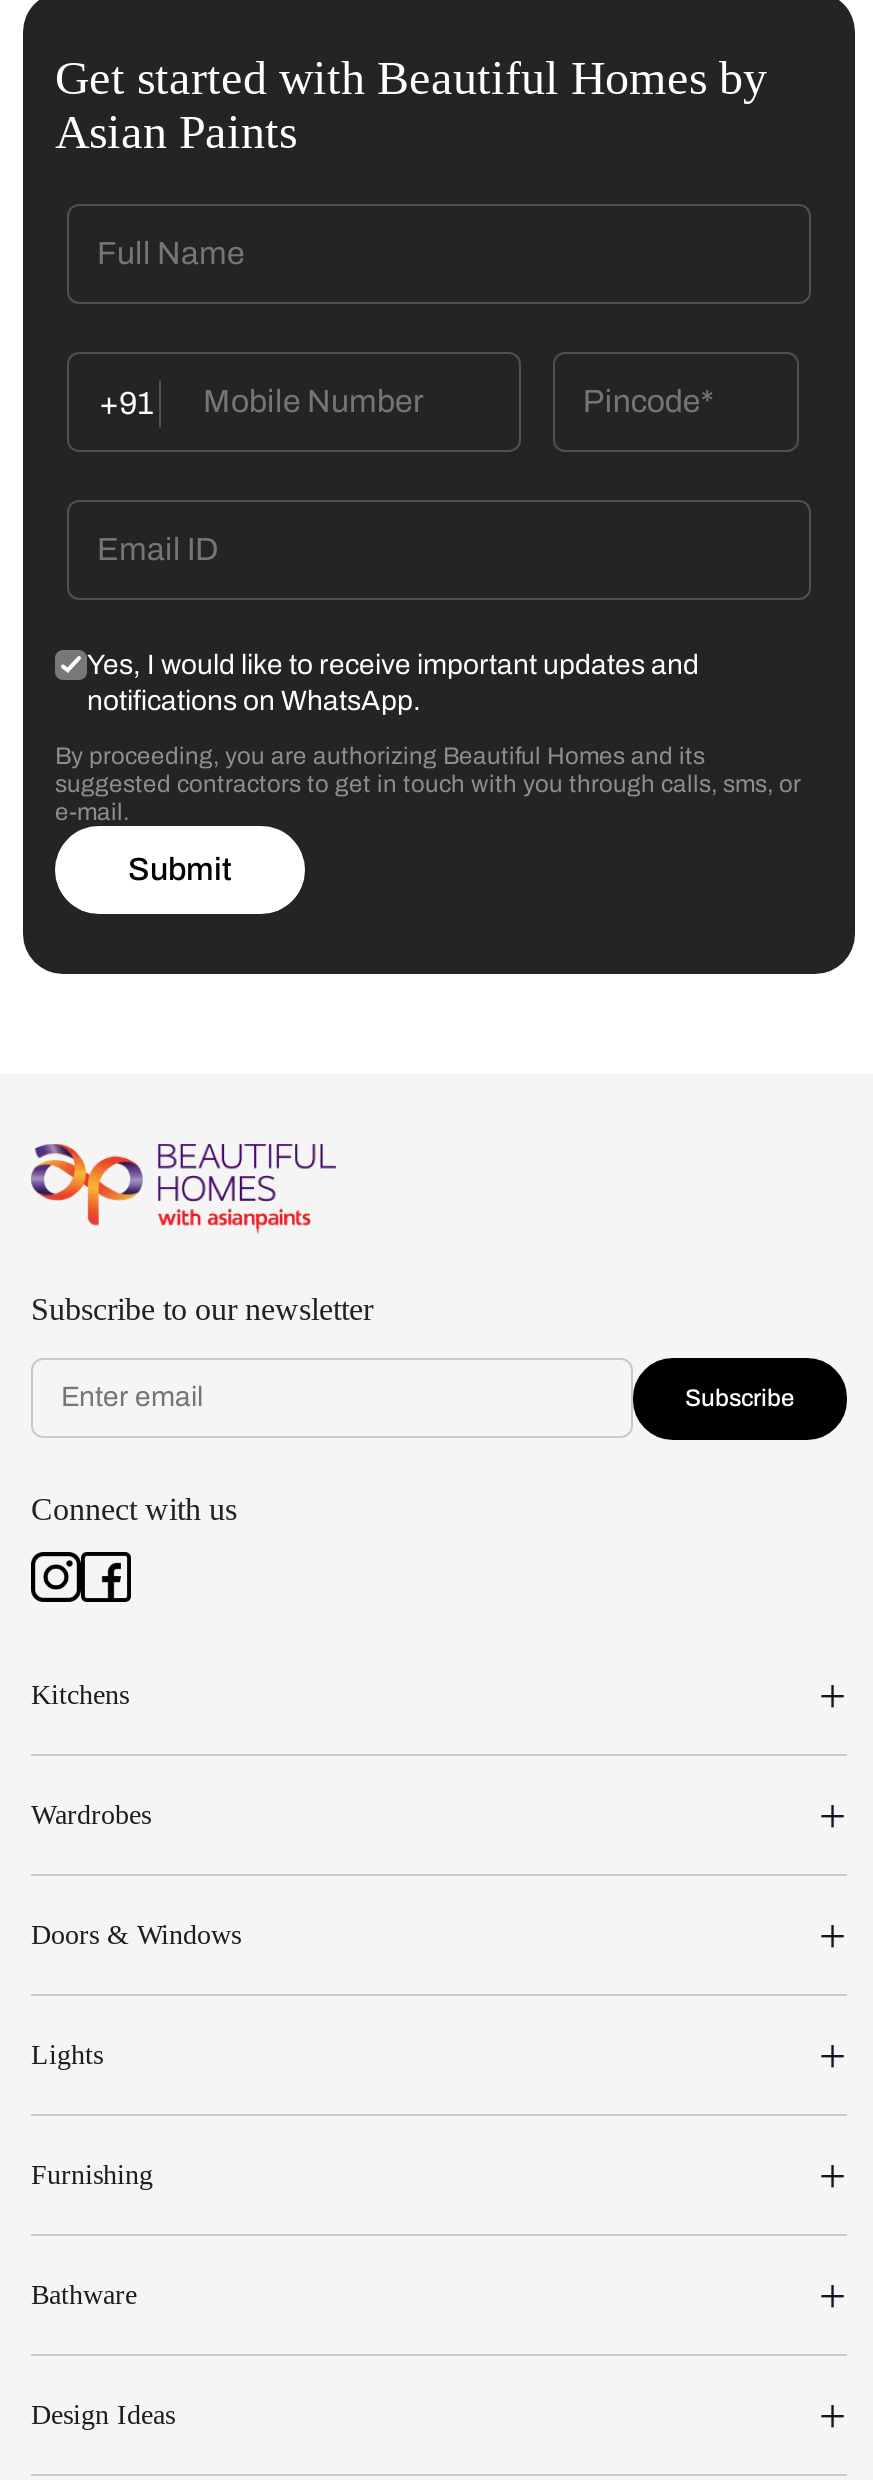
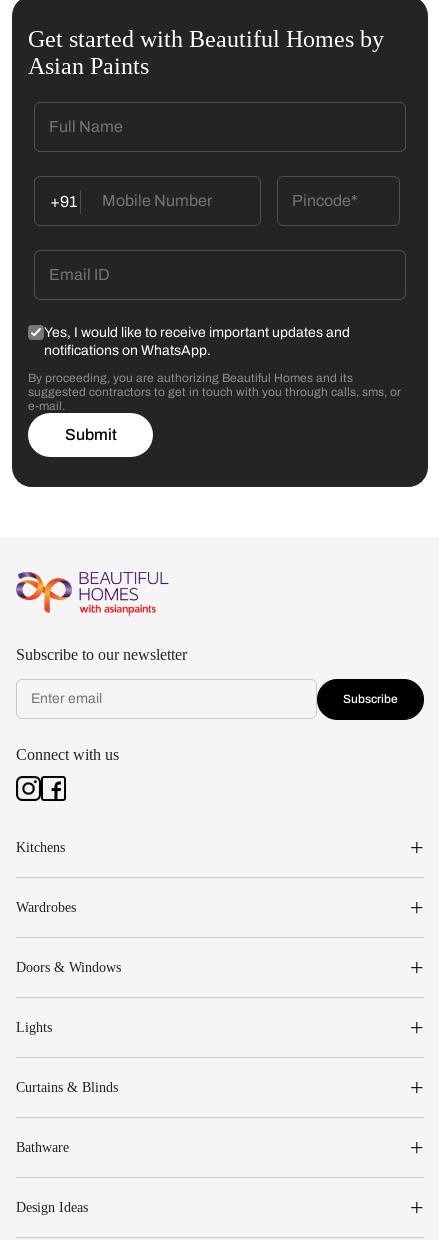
- Furnishing
+ Curtains & Blinds
